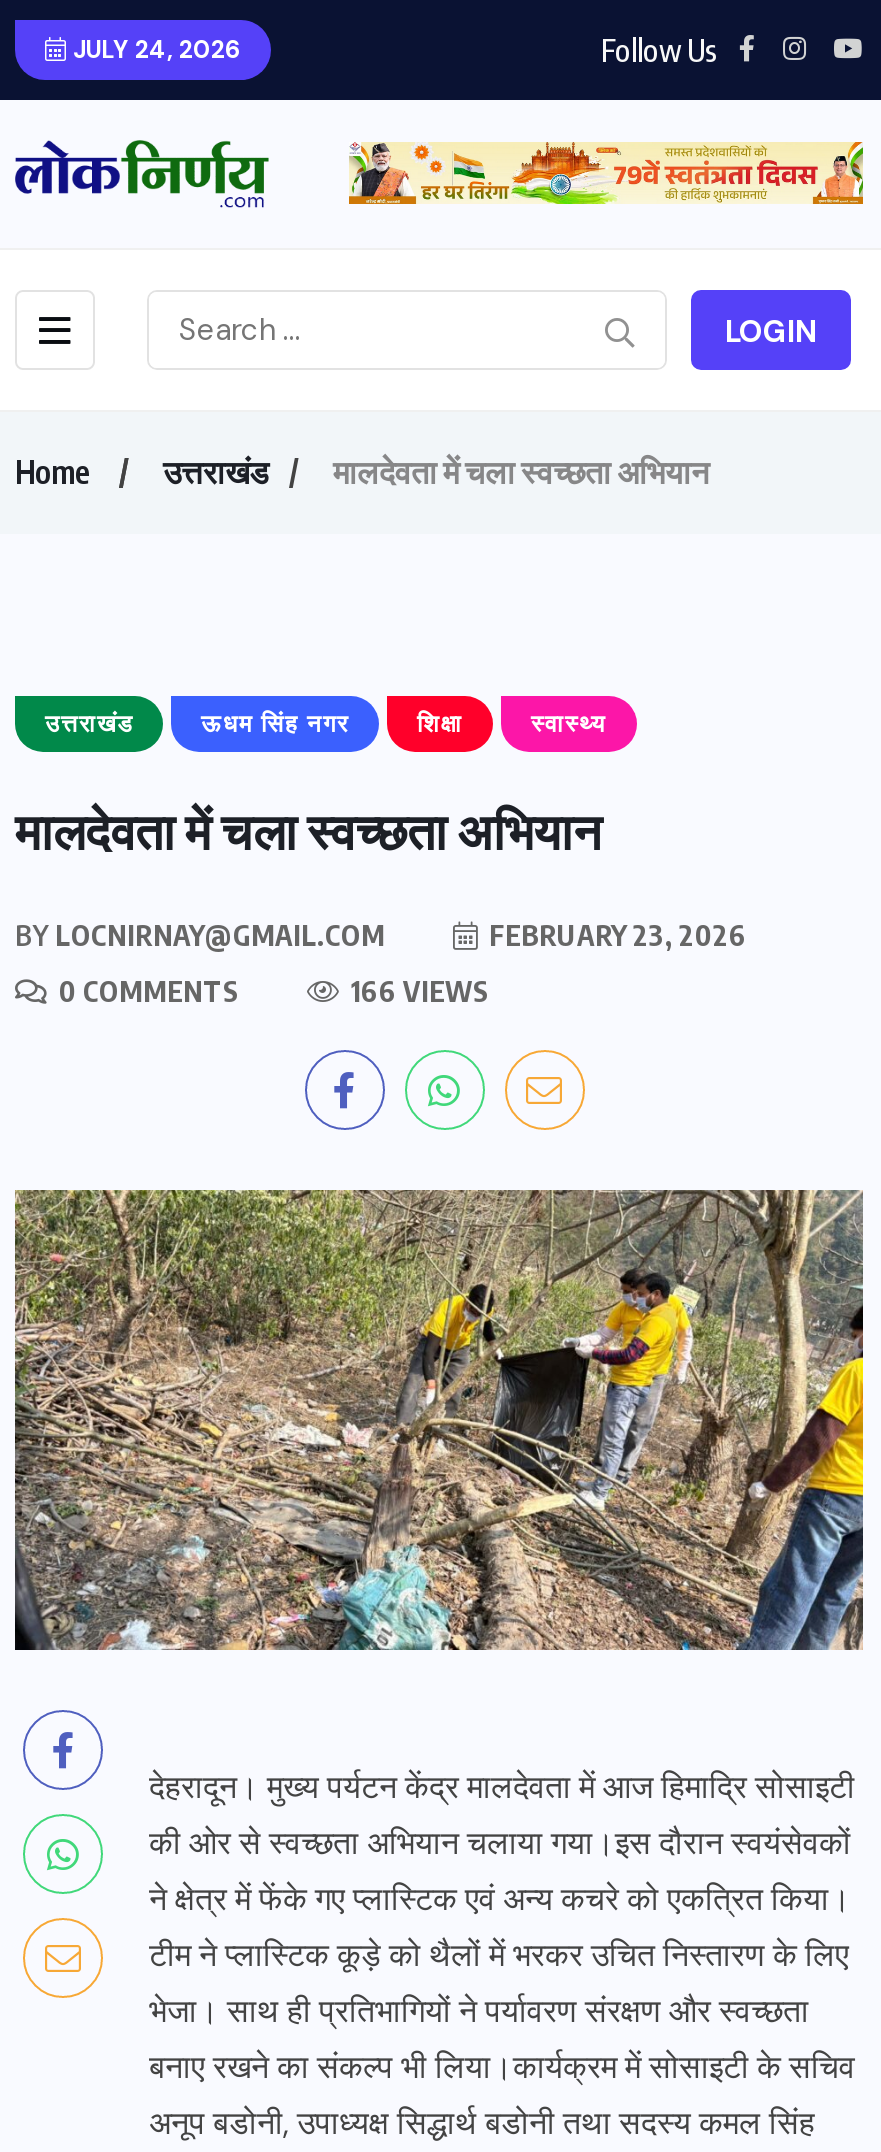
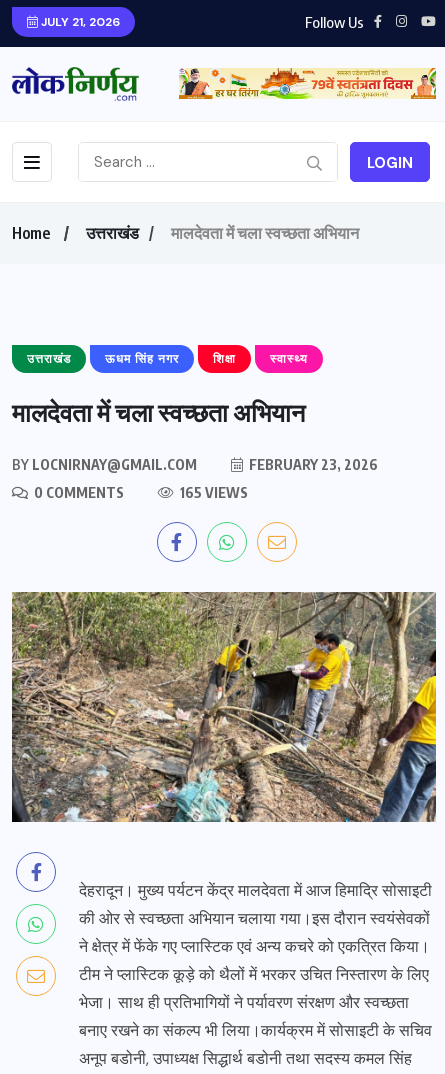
- JULY 24, 2026
+ JULY 21, 2026

- 166 VIEWS
+ 165 VIEWS
